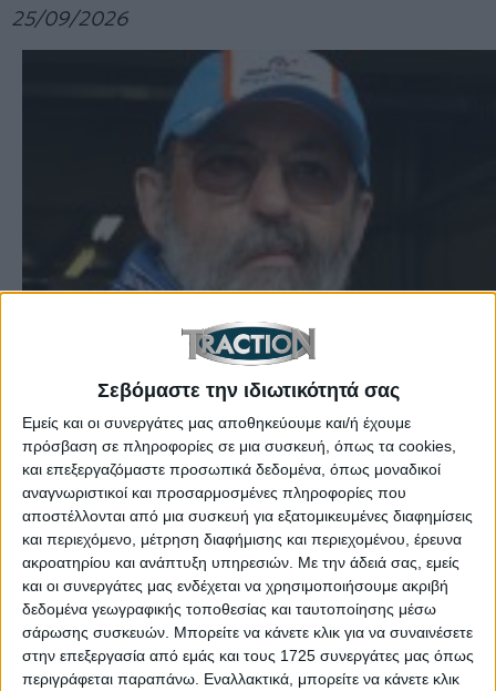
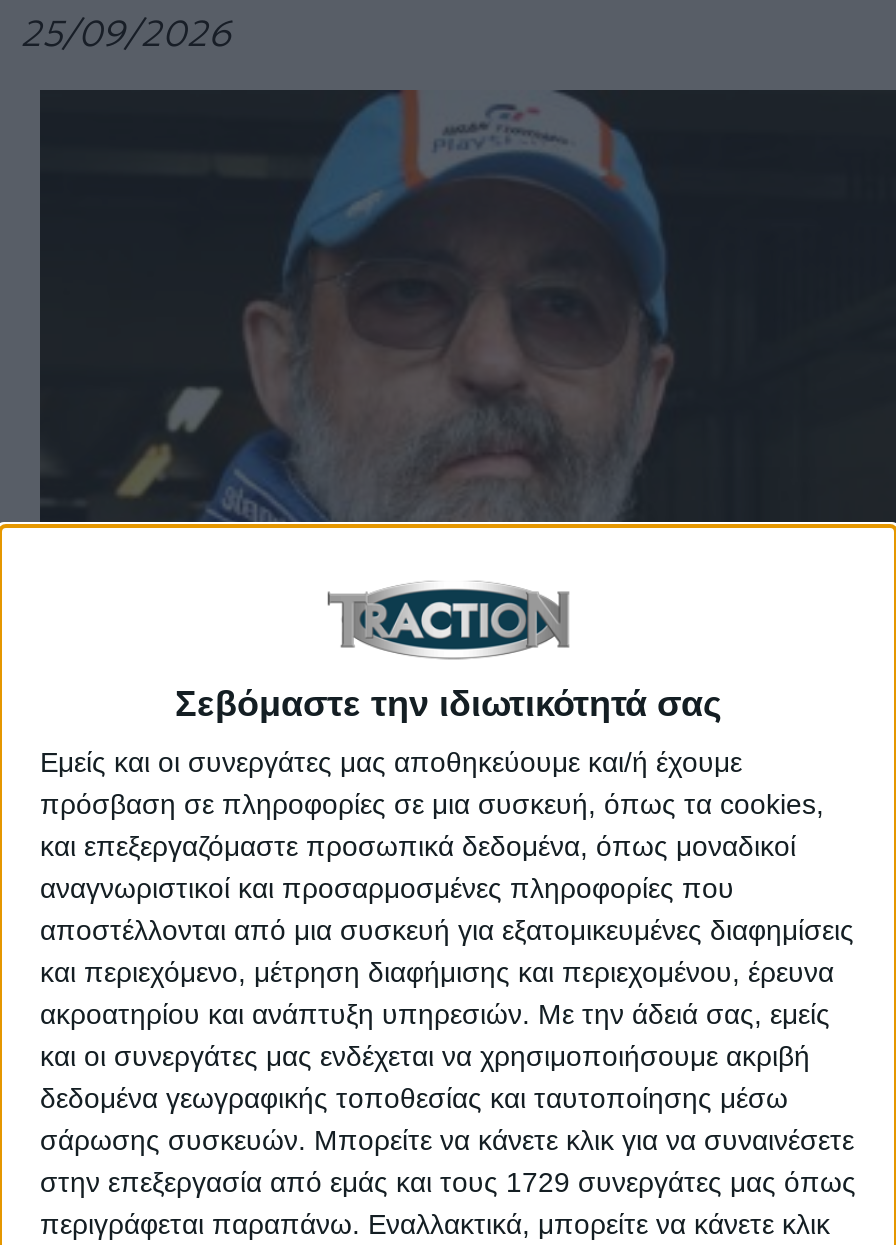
- στην επεξεργασία από εμάς και τους 1725 συνεργάτες μας όπως
+ στην επεξεργασία από εμάς και τους 1729 συνεργάτες μας όπως
